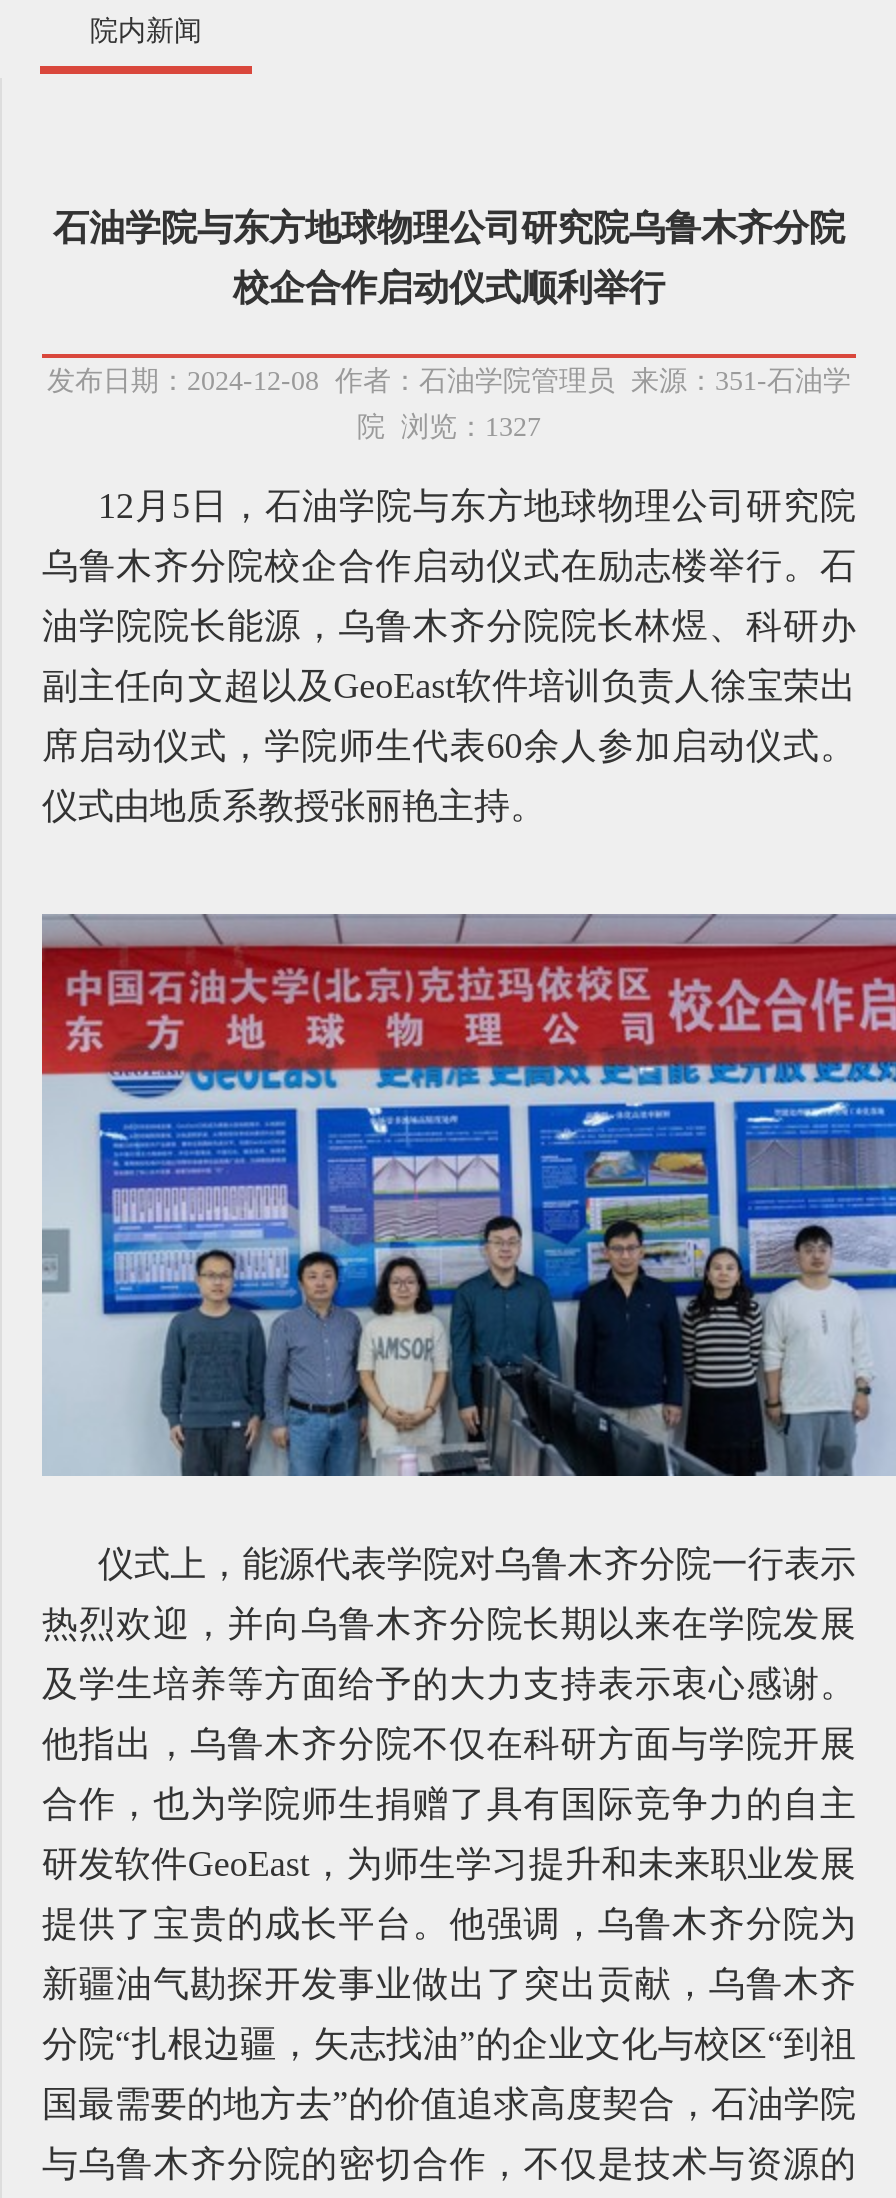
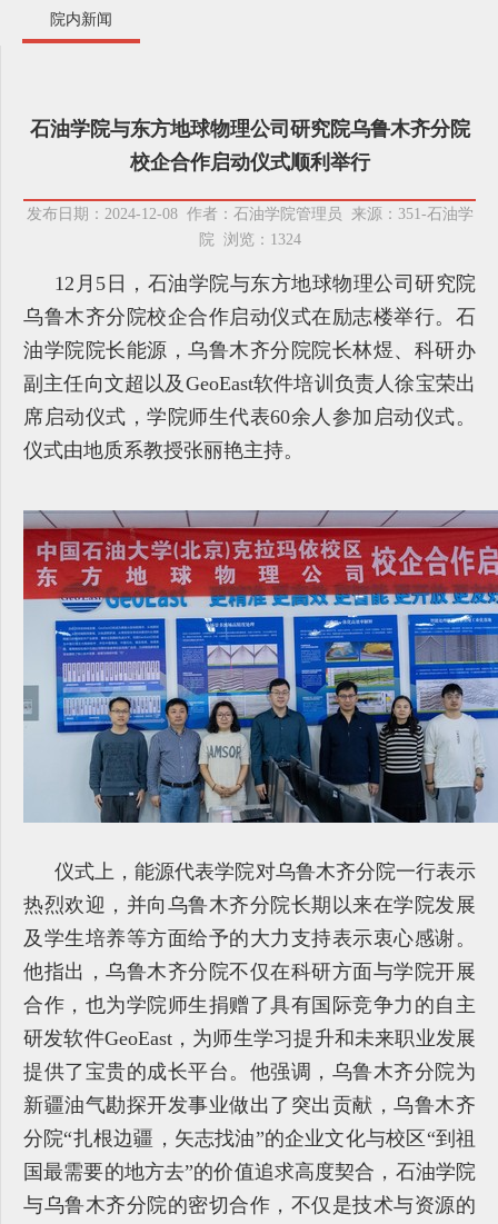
- 院 浏览：1327
+ 院 浏览：1324
